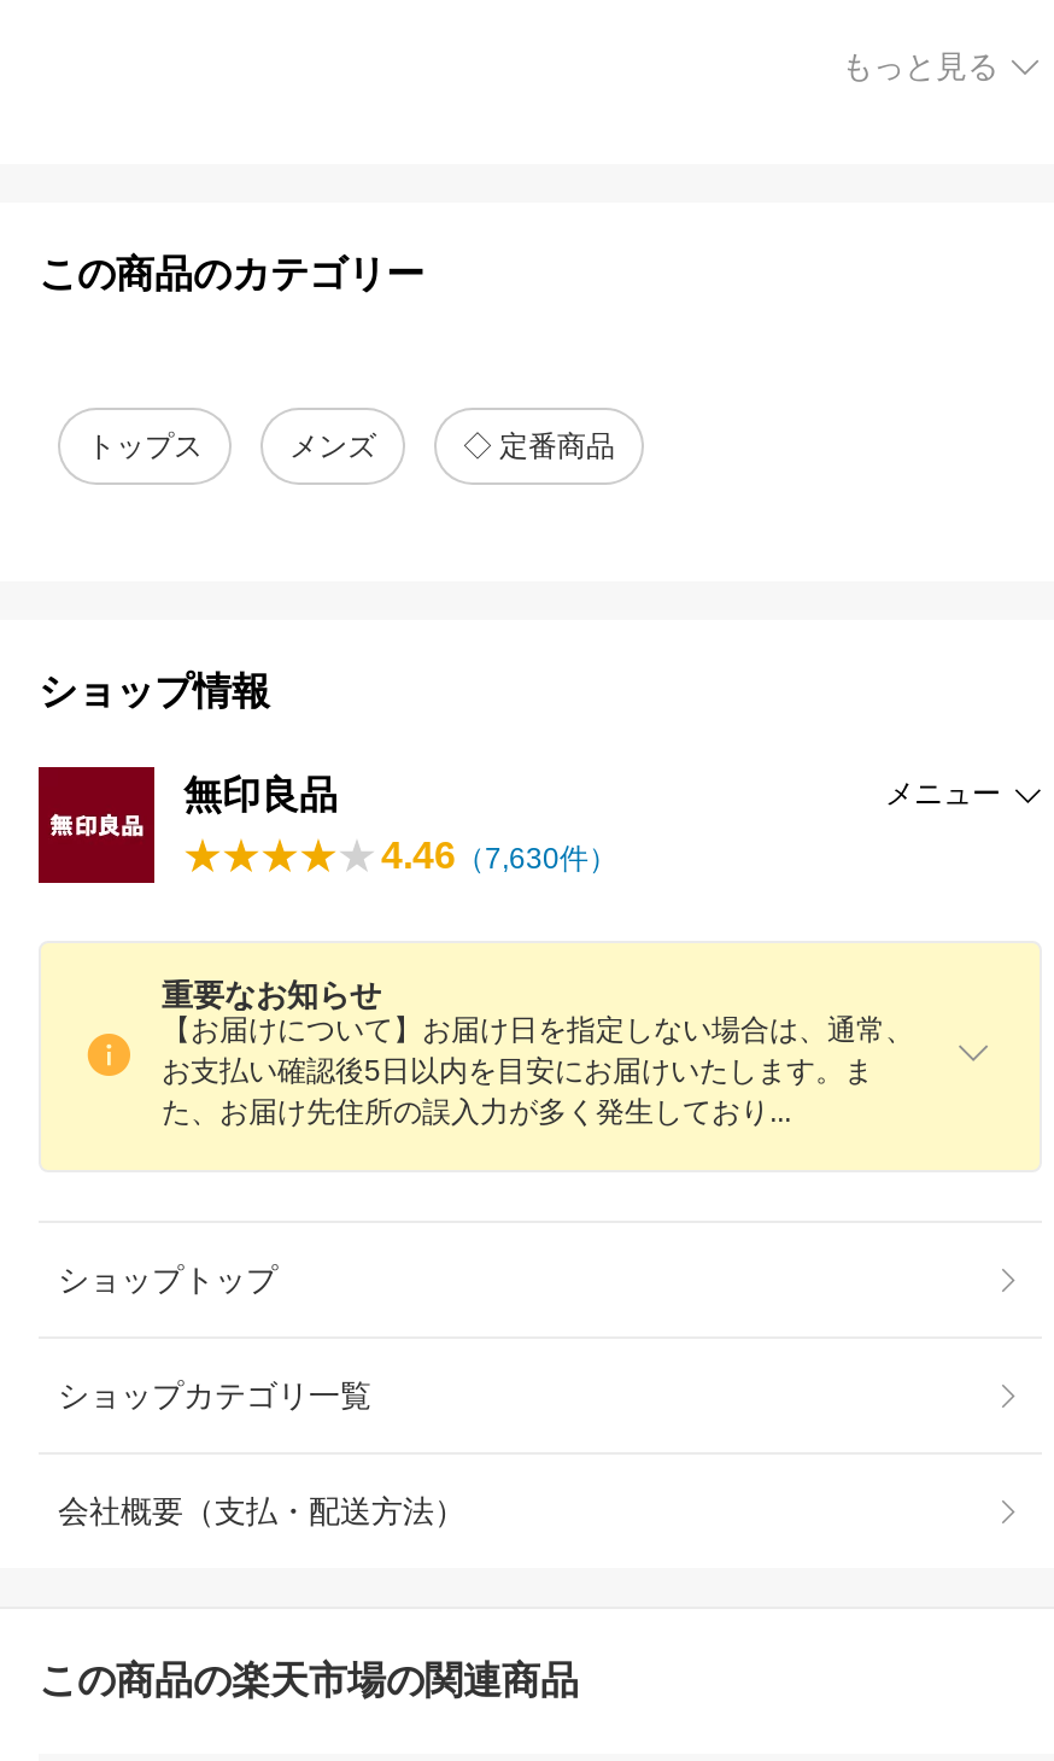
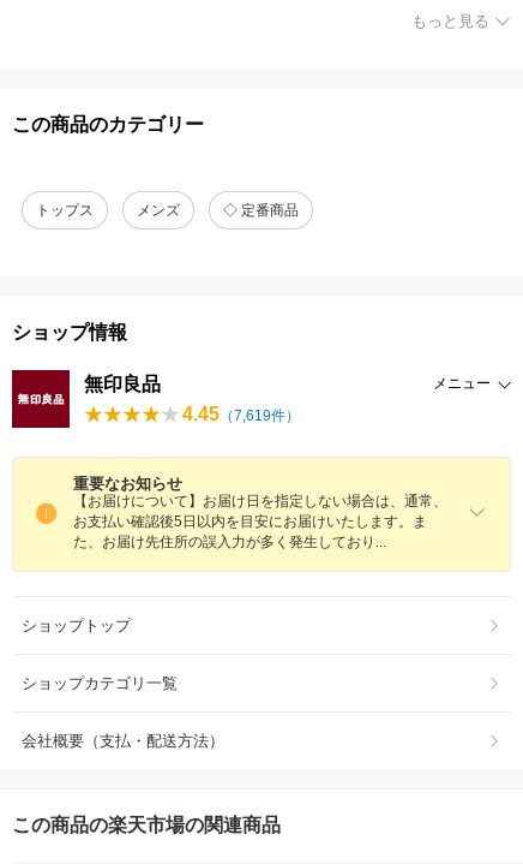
- 4.46（7,630件）
+ 4.45（7,619件）
